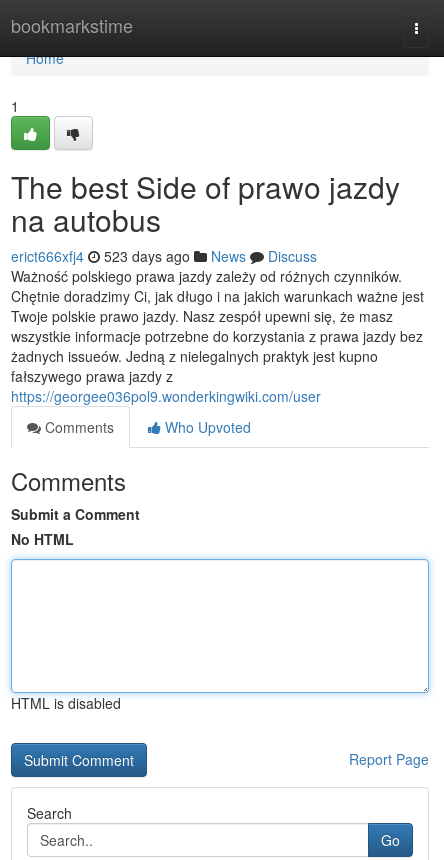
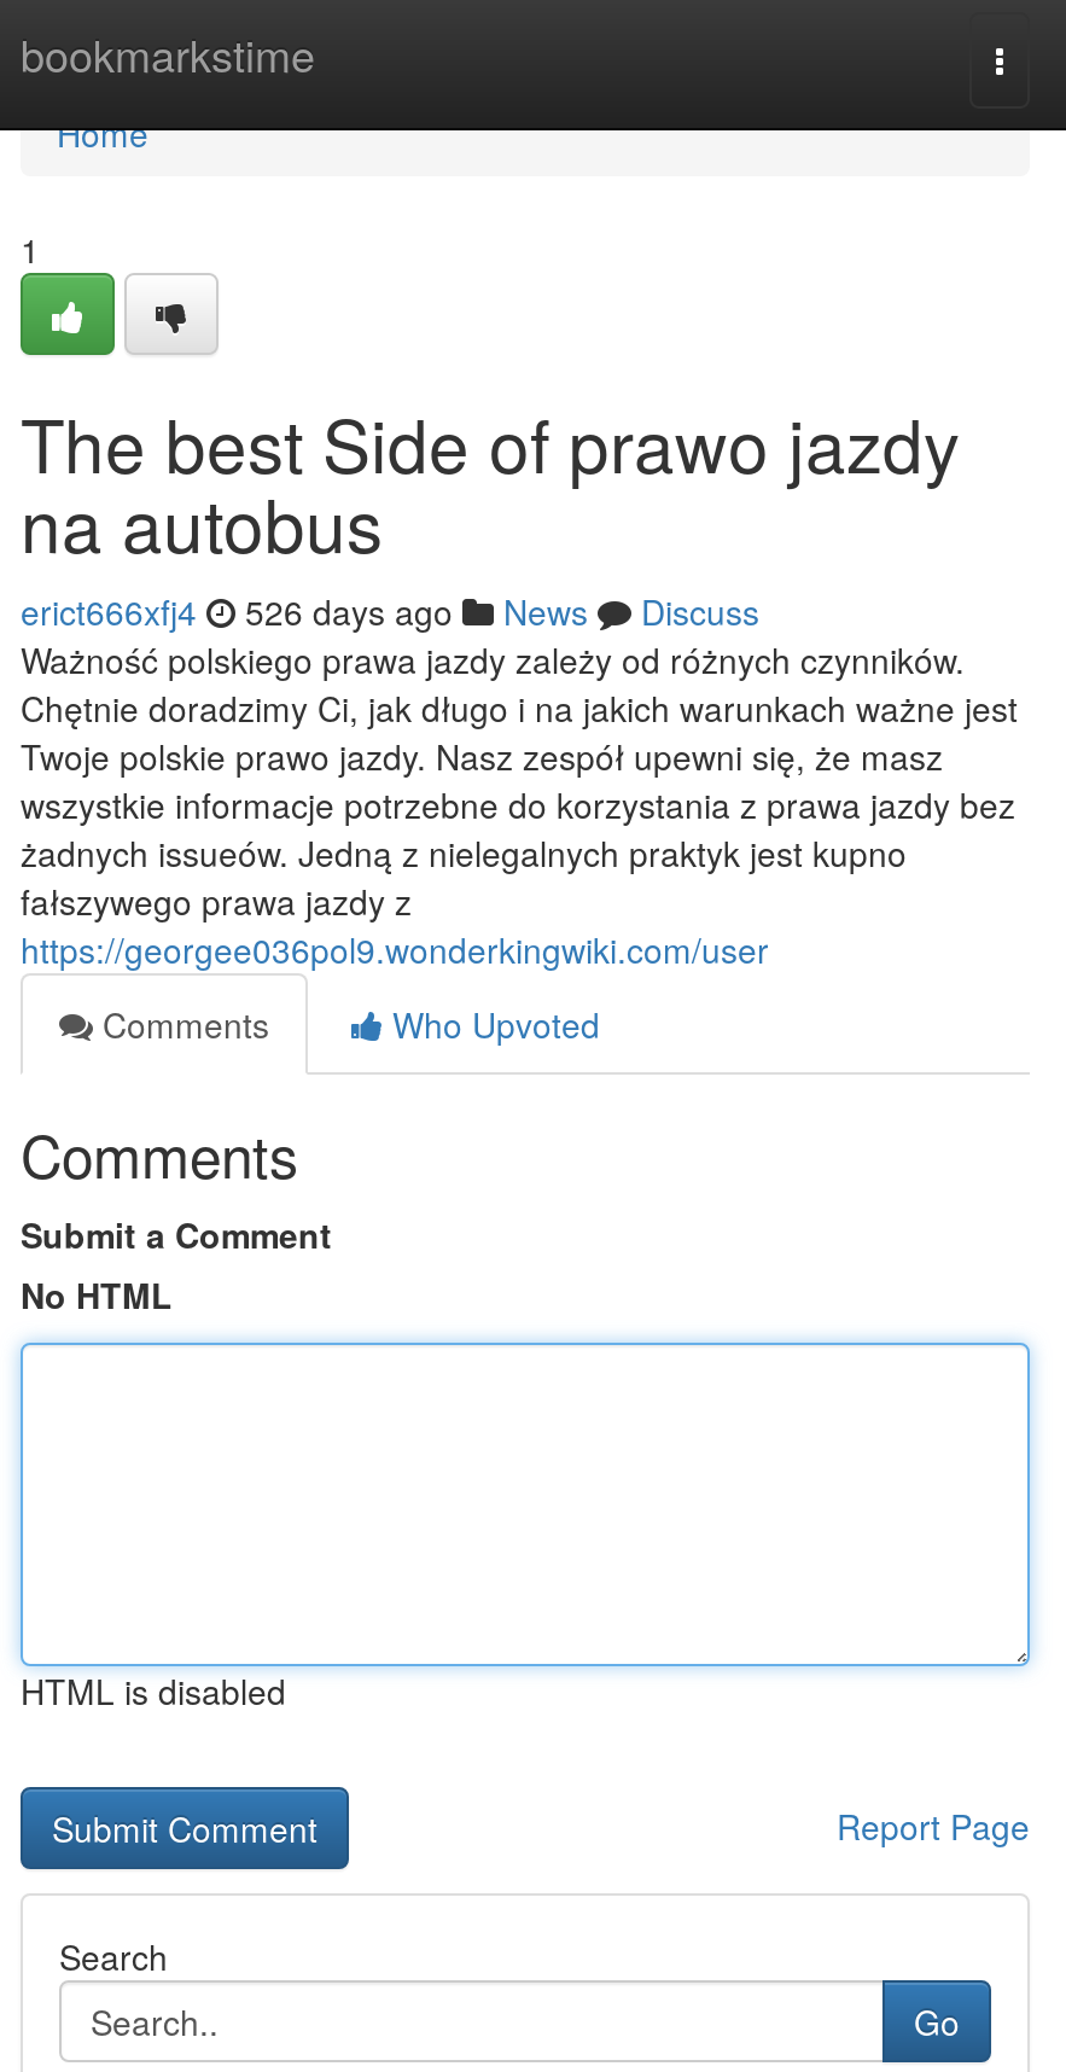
- erict666xfj4 523 days ago News Discuss
+ erict666xfj4 526 days ago News Discuss
